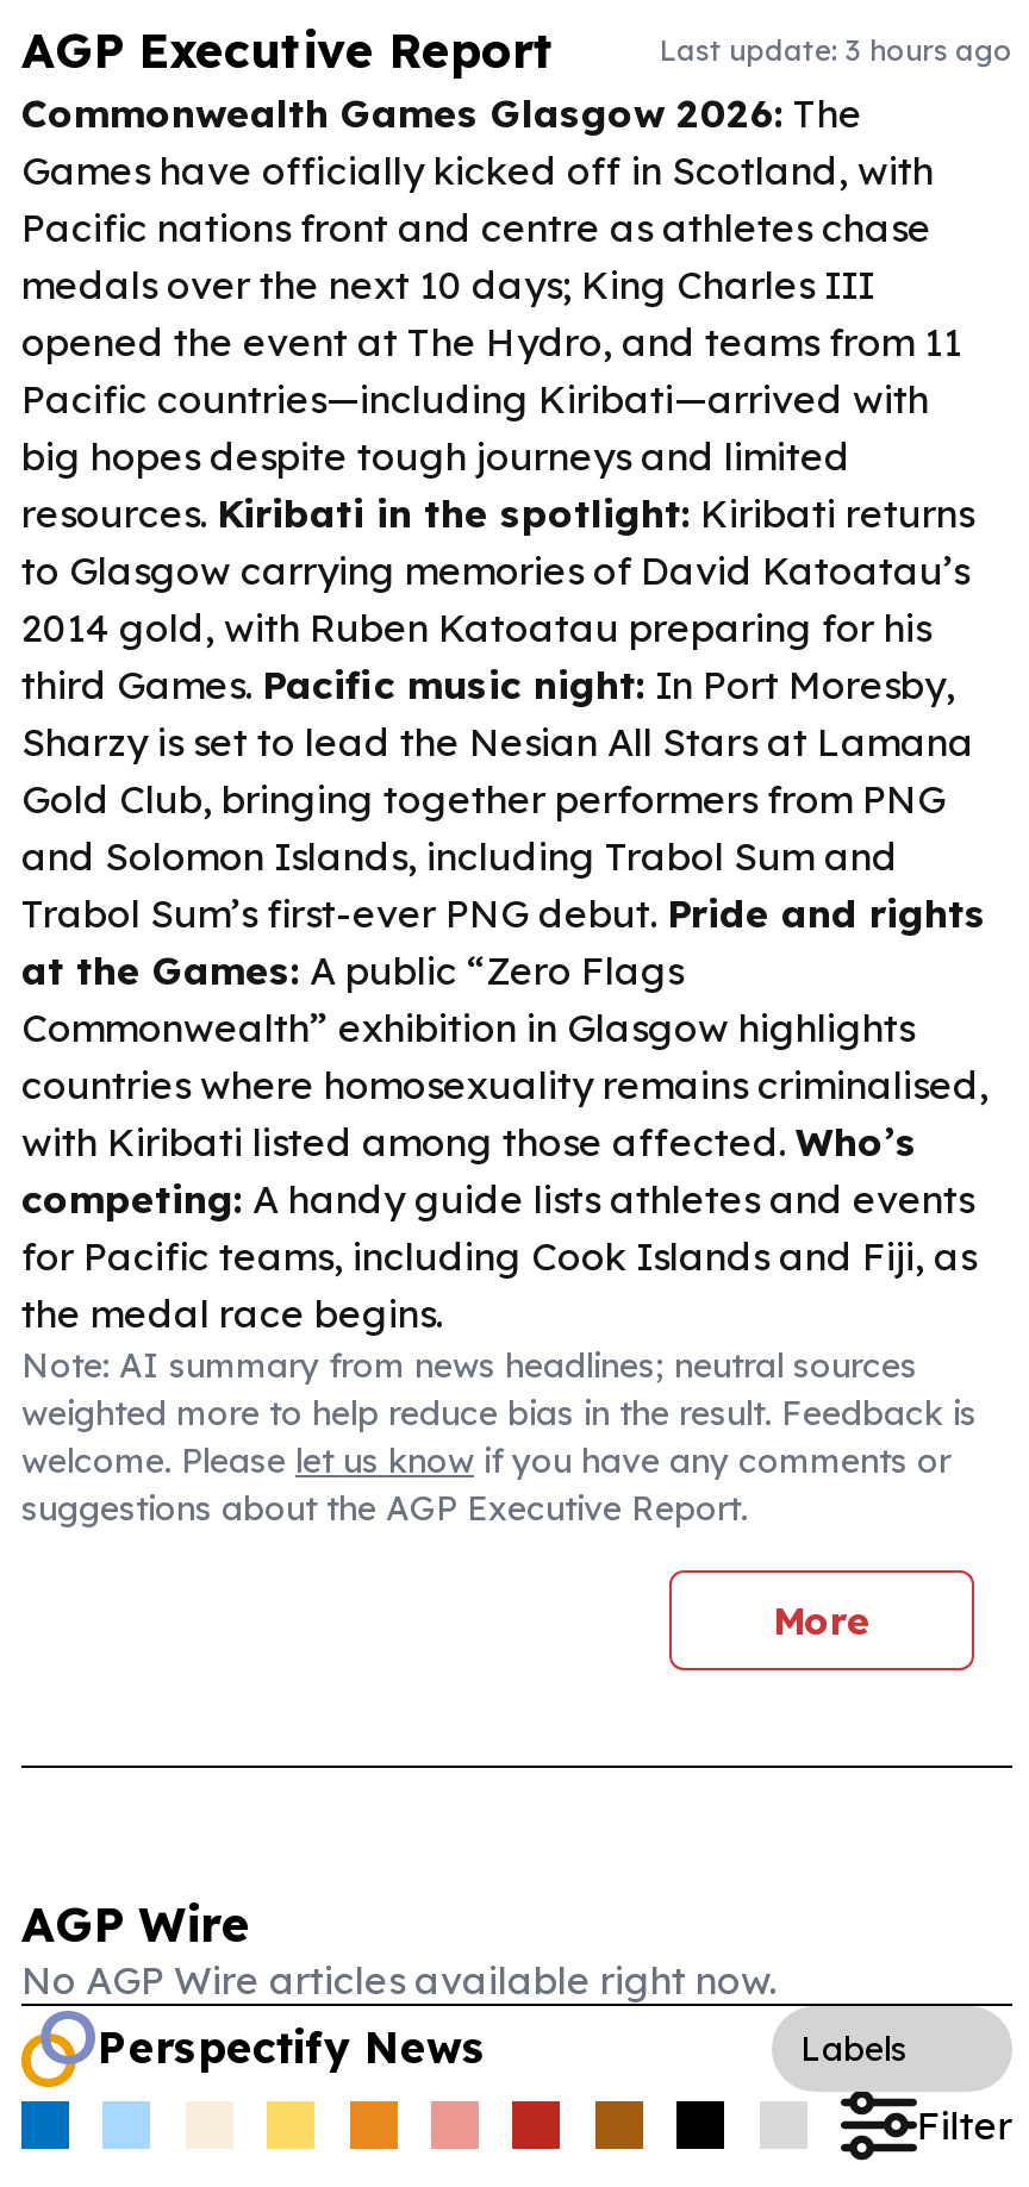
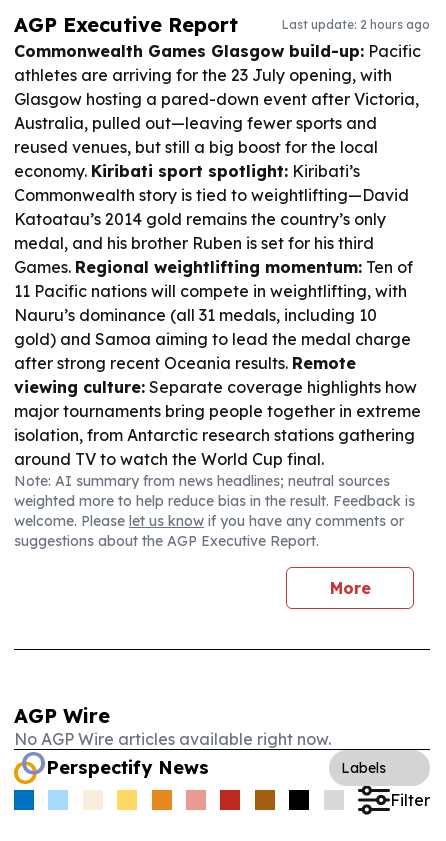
- Last update: 3 hours ago
- Commonwealth Games Glasgow 2026: The
- Games have officially kicked off in Scotland, with
- Pacific nations front and centre as athletes chase
- medals over the next 10 days; King Charles III
- opened the event at The Hydro, and teams from 11
- Pacific countries—including Kiribati—arrived with
- big hopes despite tough journeys and limited
- resources. Kiribati in the spotlight: Kiribati returns
- to Glasgow carrying memories of David Katoatau’s
- 2014 gold, with Ruben Katoatau preparing for his
- third Games. Pacific music night: In Port Moresby,
- Sharzy is set to lead the Nesian All Stars at Lamana
- Gold Club, bringing together performers from PNG
- and Solomon Islands, including Trabol Sum and
- Trabol Sum’s first-ever PNG debut. Pride and rights
- at the Games: A public “Zero Flags
- Commonwealth” exhibition in Glasgow highlights
- countries where homosexuality remains criminalised,
- with Kiribati listed among those affected. Who’s
- competing: A handy guide lists athletes and events
- for Pacific teams, including Cook Islands and Fiji, as
- the medal race begins.
+ Last update: 2 hours ago
+ Commonwealth Games Glasgow build-up: Pacific
+ athletes are arriving for the 23 July opening, with
+ Glasgow hosting a pared-down event after Victoria,
+ Australia, pulled out—leaving fewer sports and
+ reused venues, but still a big boost for the local
+ economy. Kiribati sport spotlight: Kiribati’s
+ Commonwealth story is tied to weightlifting—David
+ Katoatau’s 2014 gold remains the country’s only
+ medal, and his brother Ruben is set for his third
+ Games. Regional weightlifting momentum: Ten of
+ 11 Pacific nations will compete in weightlifting, with
+ Nauru’s dominance (all 31 medals, including 10
+ gold) and Samoa aiming to lead the medal charge
+ after strong recent Oceania results. Remote
+ viewing culture: Separate coverage highlights how
+ major tournaments bring people together in extreme
+ isolation, from Antarctic research stations gathering
+ around TV to watch the World Cup final.
